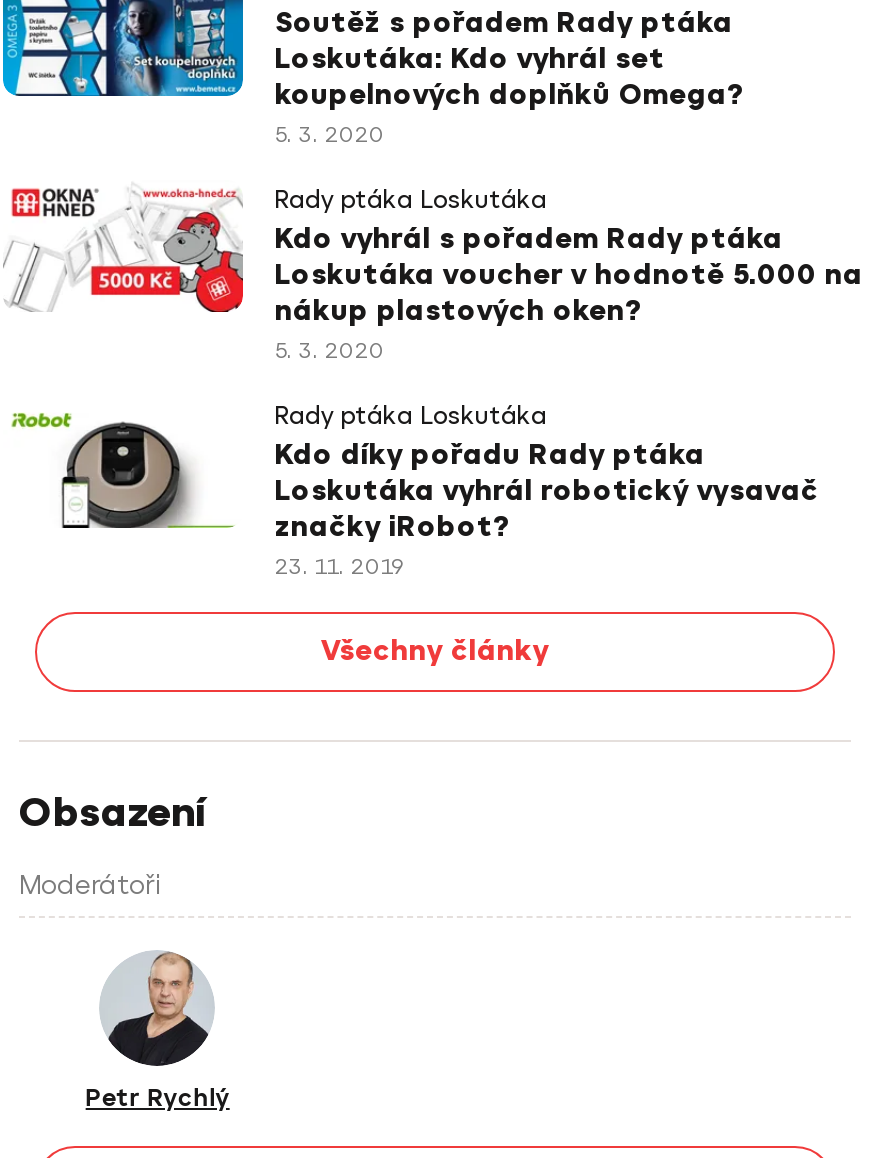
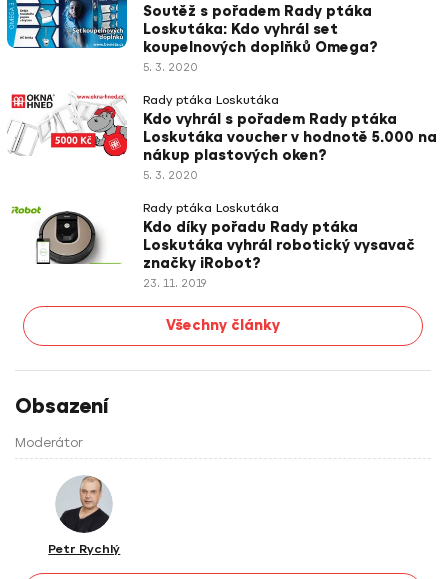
- Moderátoři
+ Moderátor
